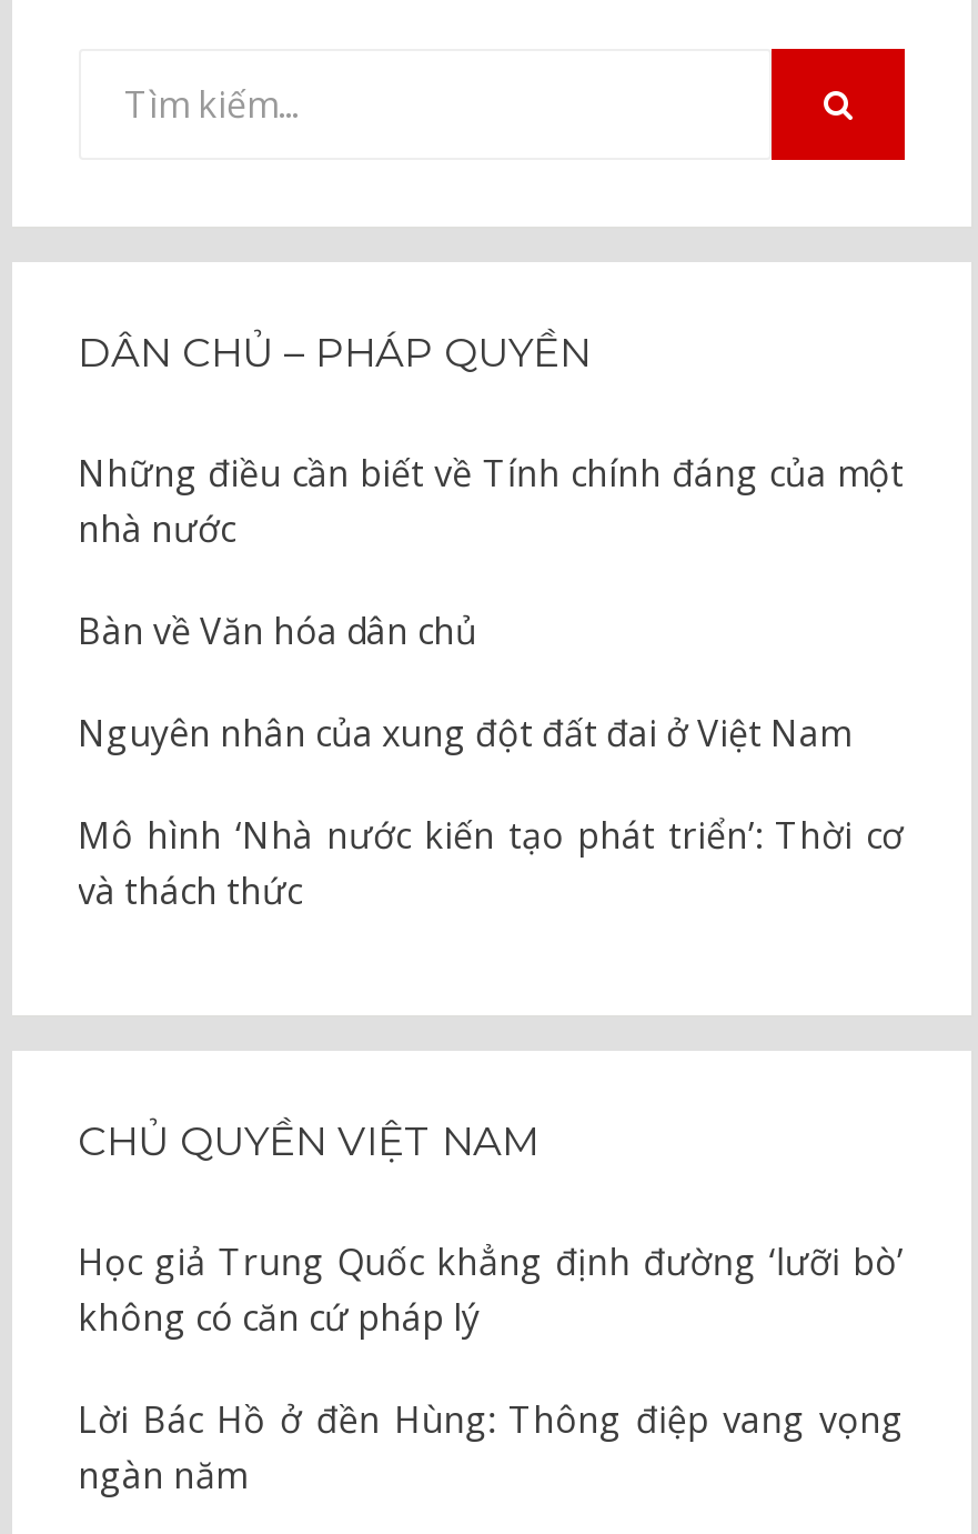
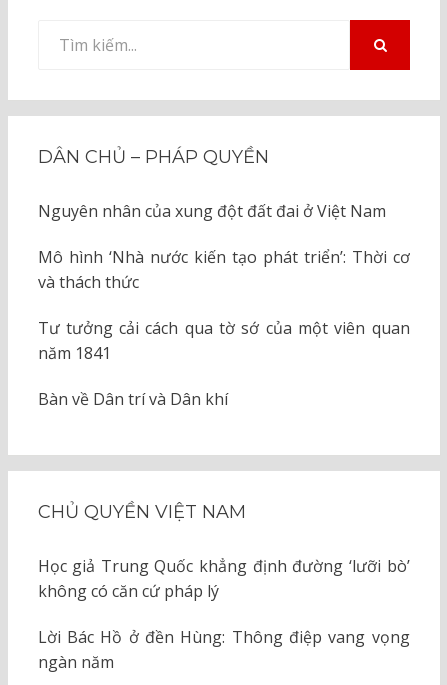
- Những điều cần biết về Tính chính đáng của một
- nhà nước
- Bàn về Văn hóa dân chủ

moved up: Nguyên nhân của xung đột đất đai ở Việt Nam | Mô hình ‘Nhà nước kiến tạo phát triển’: Thời cơ | và thách thức

+ Tư tưởng cải cách qua tờ sớ của một viên quan
+ năm 1841
+ Bàn về Dân trí và Dân khí
